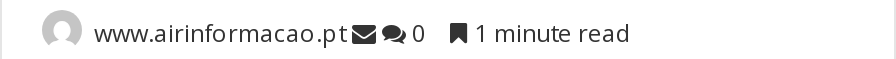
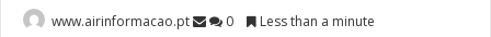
- 1 minute read
+ Less than a minute
